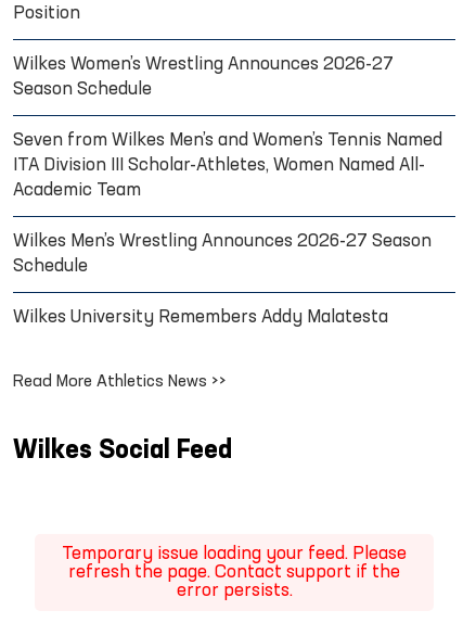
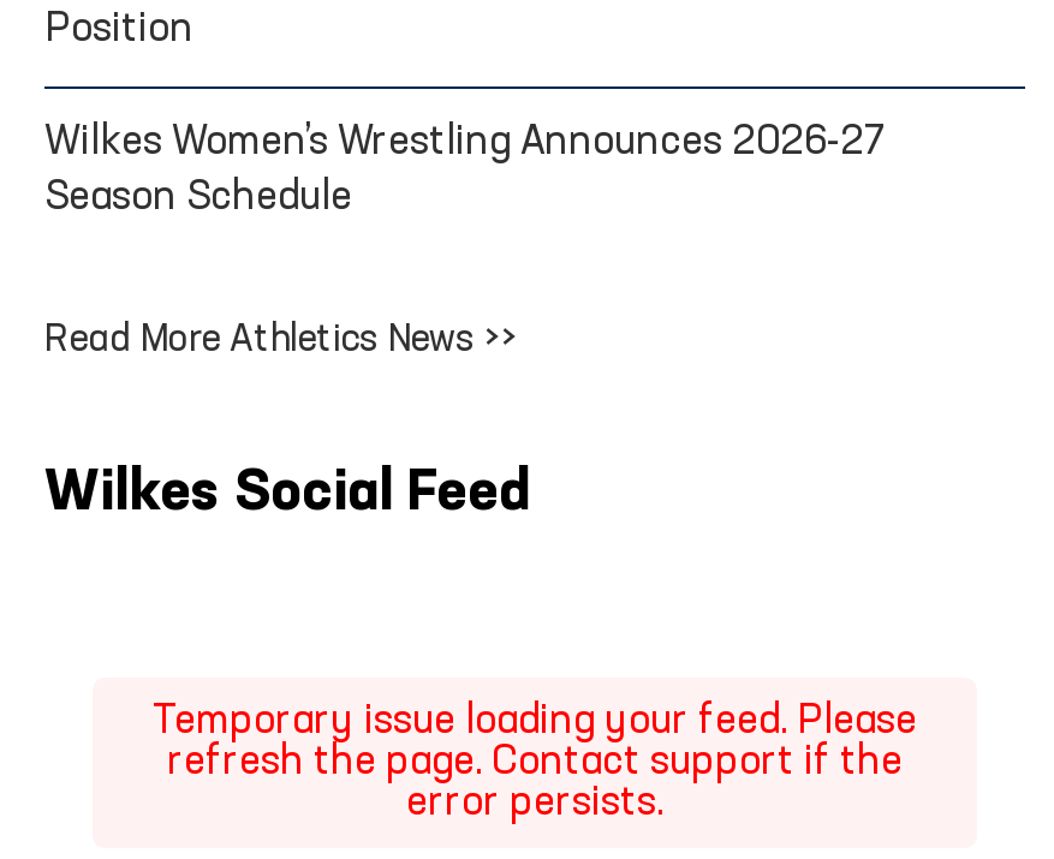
- Seven from Wilkes Men’s and Women’s Tennis Named
- ITA Division III Scholar-Athletes, Women Named All-
- Academic Team
- Wilkes Men’s Wrestling Announces 2026-27 Season
- Schedule
- Wilkes University Remembers Addy Malatesta
